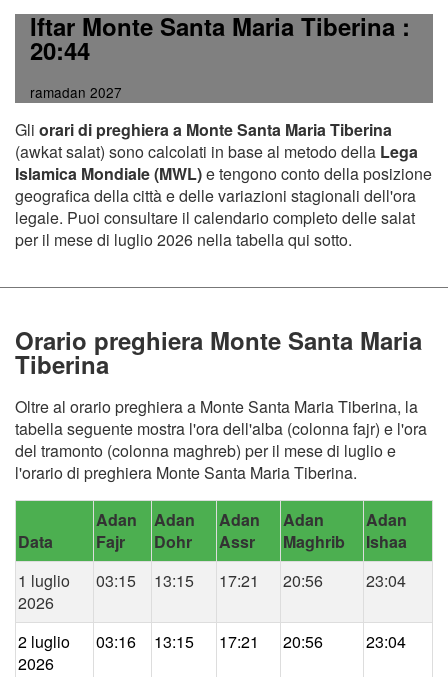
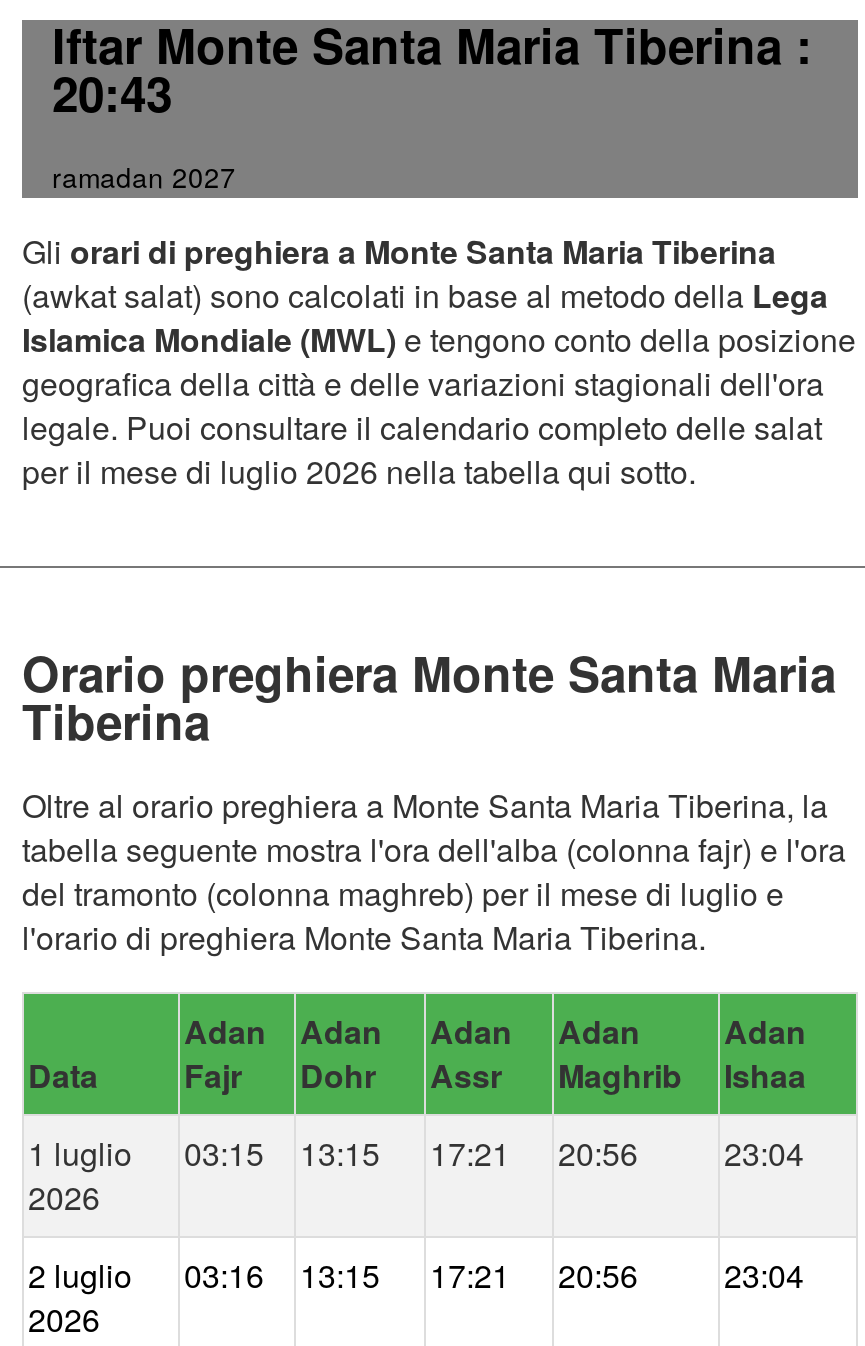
- 20:44
+ 20:43
